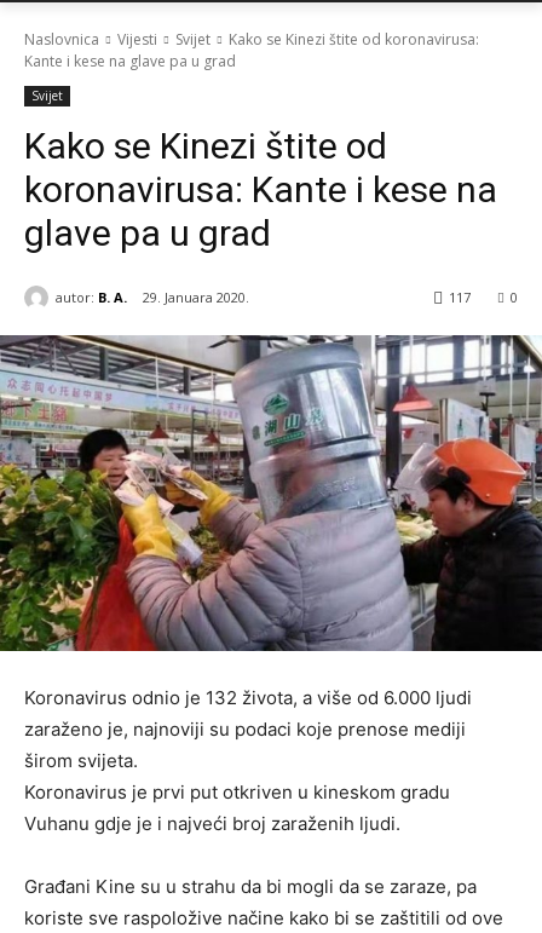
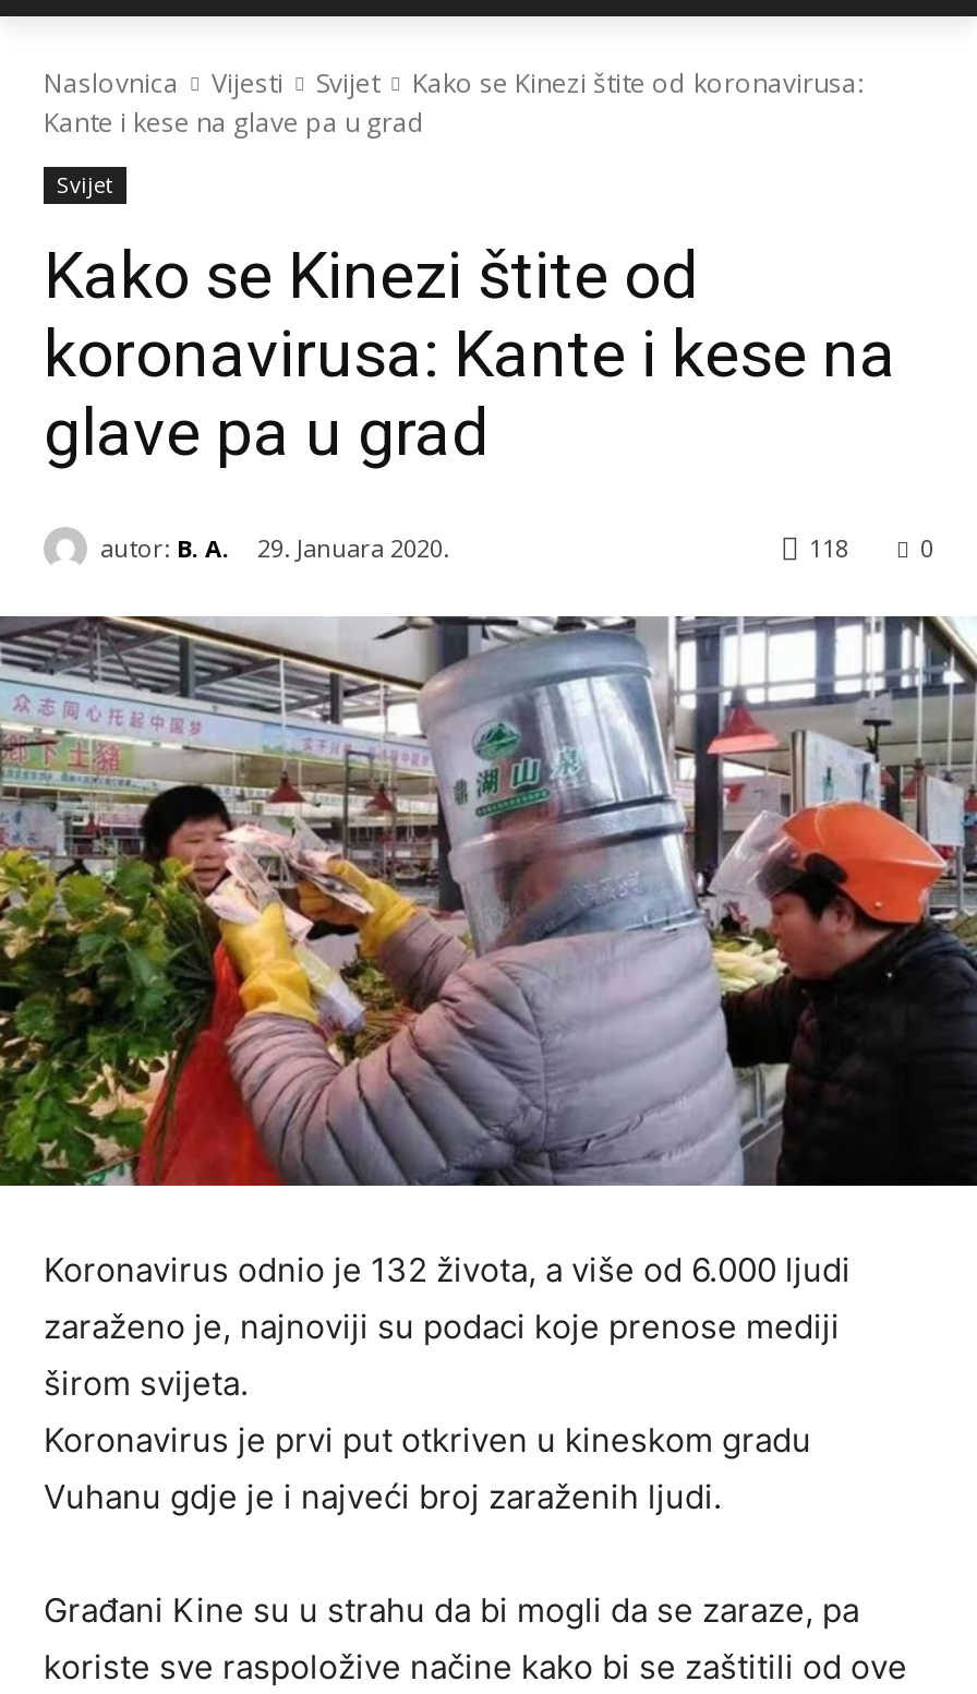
- 117
+ 118
